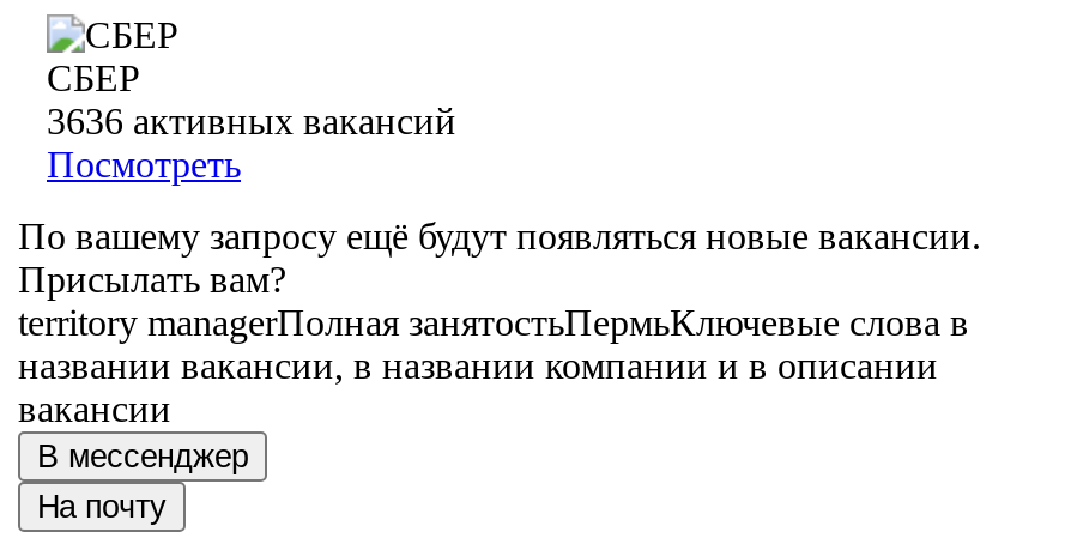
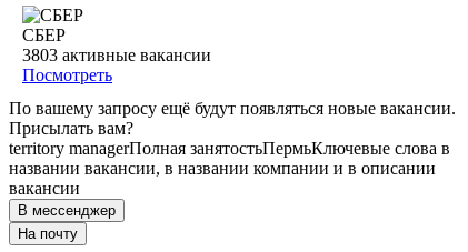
- 3636 активных вакансий
+ 3803 активные вакансии
